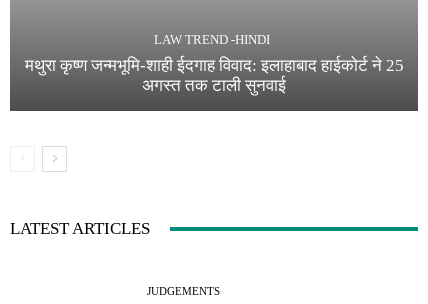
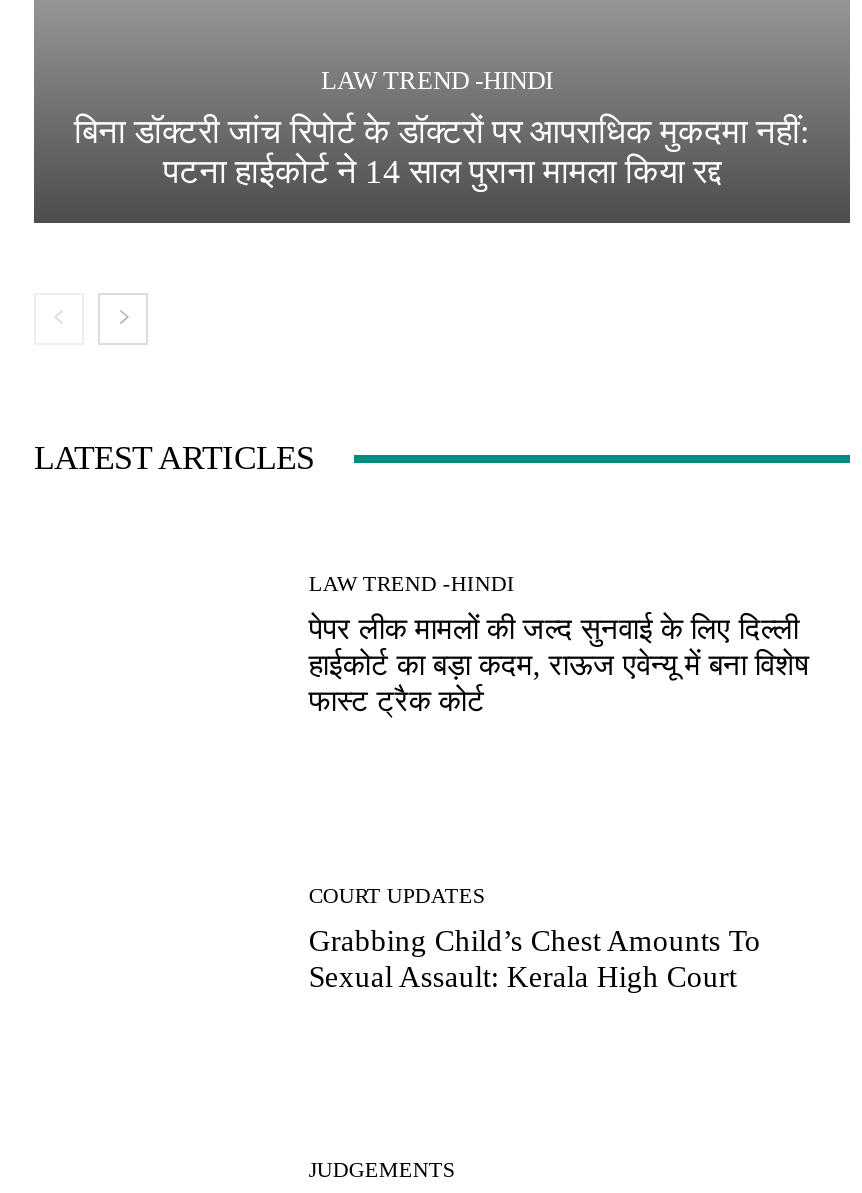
- मथुरा कृष्ण जन्मभूमि-शाही ईदगाह विवाद: इलाहाबाद हाईकोर्ट ने 25
- अगस्त तक टाली सुनवाई
+ बिना डॉक्टरी जांच रिपोर्ट के डॉक्टरों पर आपराधिक मुकदमा नहीं:
+ पटना हाईकोर्ट ने 14 साल पुराना मामला किया रद्द

+ LAW TREND -HINDI
+ पेपर लीक मामलों की जल्द सुनवाई के लिए दिल्ली
+ हाईकोर्ट का बड़ा कदम, राऊज एवेन्यू में बना विशेष
+ फास्ट ट्रैक कोर्ट

+ COURT UPDATES
+ Grabbing Child’s Chest Amounts To
+ Sexual Assault: Kerala High Court
